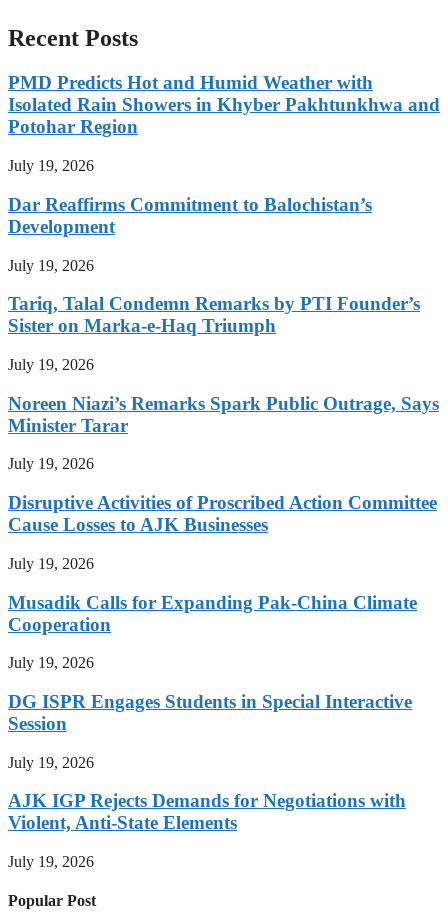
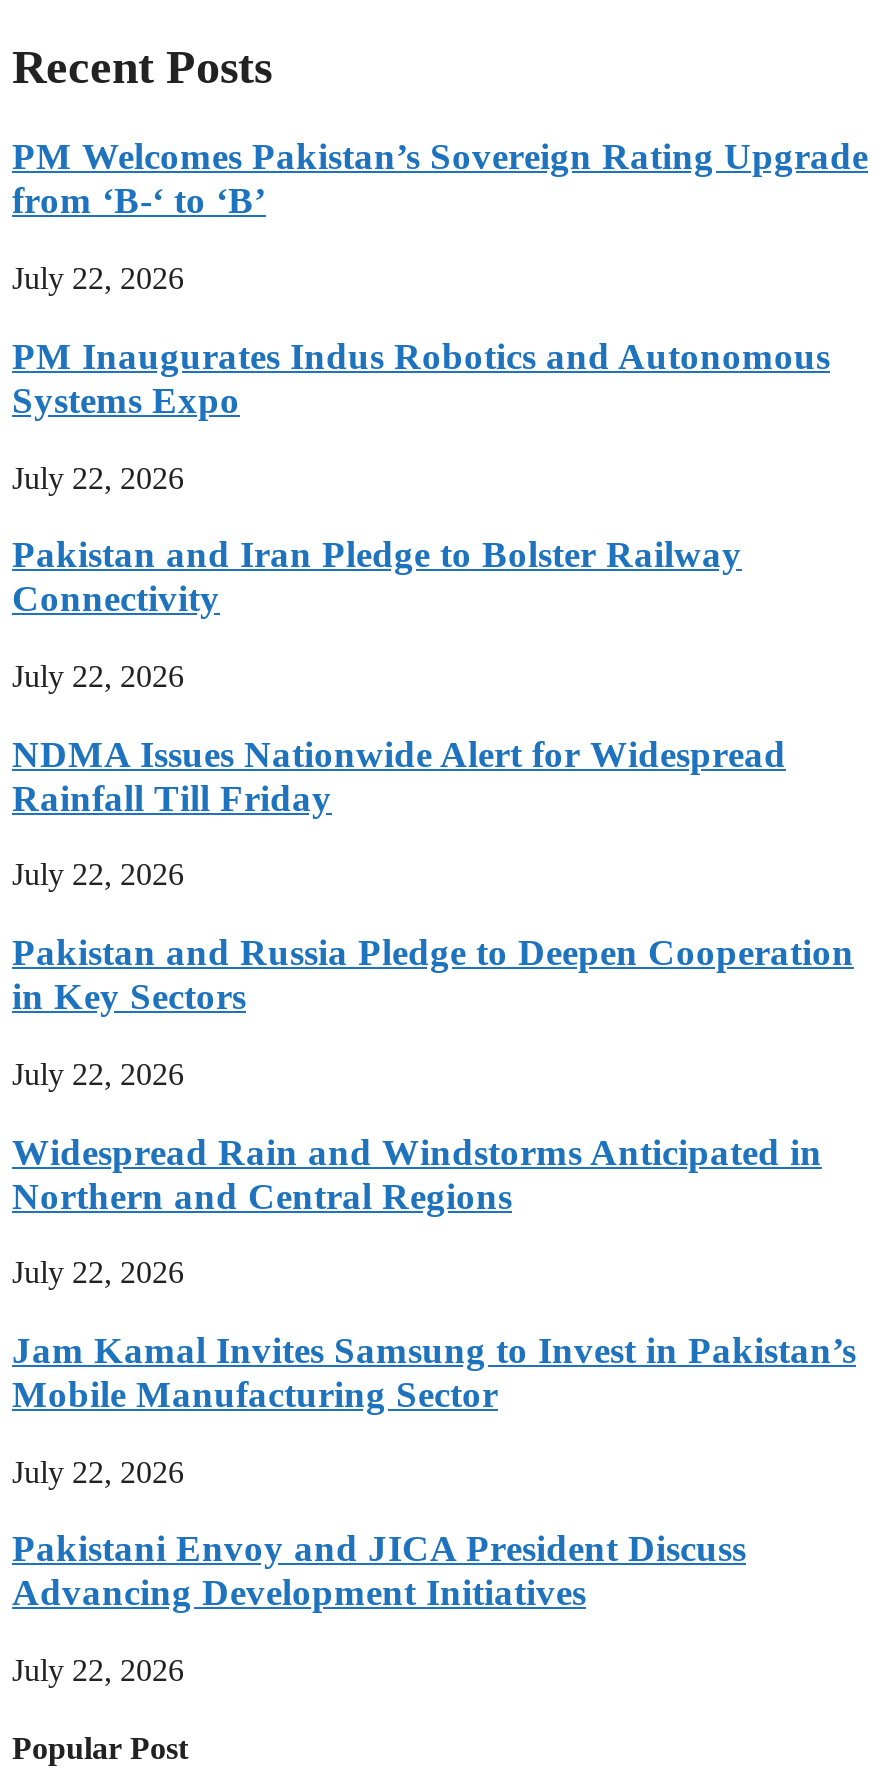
- PMD Predicts Hot and Humid Weather with
- Isolated Rain Showers in Khyber Pakhtunkhwa and
- Potohar Region
+ PM Welcomes Pakistan’s Sovereign Rating Upgrade
+ from ‘B-‘ to ‘B’

- July 19, 2026
+ July 22, 2026

- Dar Reaffirms Commitment to Balochistan’s
- Development
+ PM Inaugurates Indus Robotics and Autonomous
+ Systems Expo

- July 19, 2026
+ July 22, 2026

- Tariq, Talal Condemn Remarks by PTI Founder’s
- Sister on Marka-e-Haq Triumph
+ Pakistan and Iran Pledge to Bolster Railway
+ Connectivity

- July 19, 2026
+ July 22, 2026

- Noreen Niazi’s Remarks Spark Public Outrage, Says
- Minister Tarar
+ NDMA Issues Nationwide Alert for Widespread
+ Rainfall Till Friday

- July 19, 2026
+ July 22, 2026

- Disruptive Activities of Proscribed Action Committee
- Cause Losses to AJK Businesses
+ Pakistan and Russia Pledge to Deepen Cooperation
+ in Key Sectors

- July 19, 2026
+ July 22, 2026

- Musadik Calls for Expanding Pak-China Climate
- Cooperation
+ Widespread Rain and Windstorms Anticipated in
+ Northern and Central Regions

- July 19, 2026
+ July 22, 2026

- DG ISPR Engages Students in Special Interactive
- Session
+ Jam Kamal Invites Samsung to Invest in Pakistan’s
+ Mobile Manufacturing Sector

- July 19, 2026
+ July 22, 2026

- AJK IGP Rejects Demands for Negotiations with
- Violent, Anti-State Elements
+ Pakistani Envoy and JICA President Discuss
+ Advancing Development Initiatives

- July 19, 2026
+ July 22, 2026
